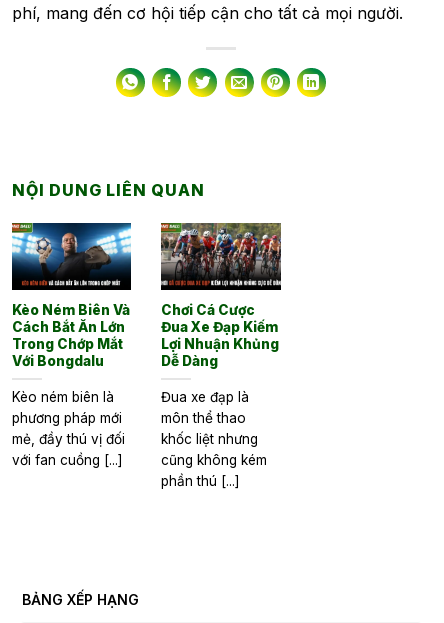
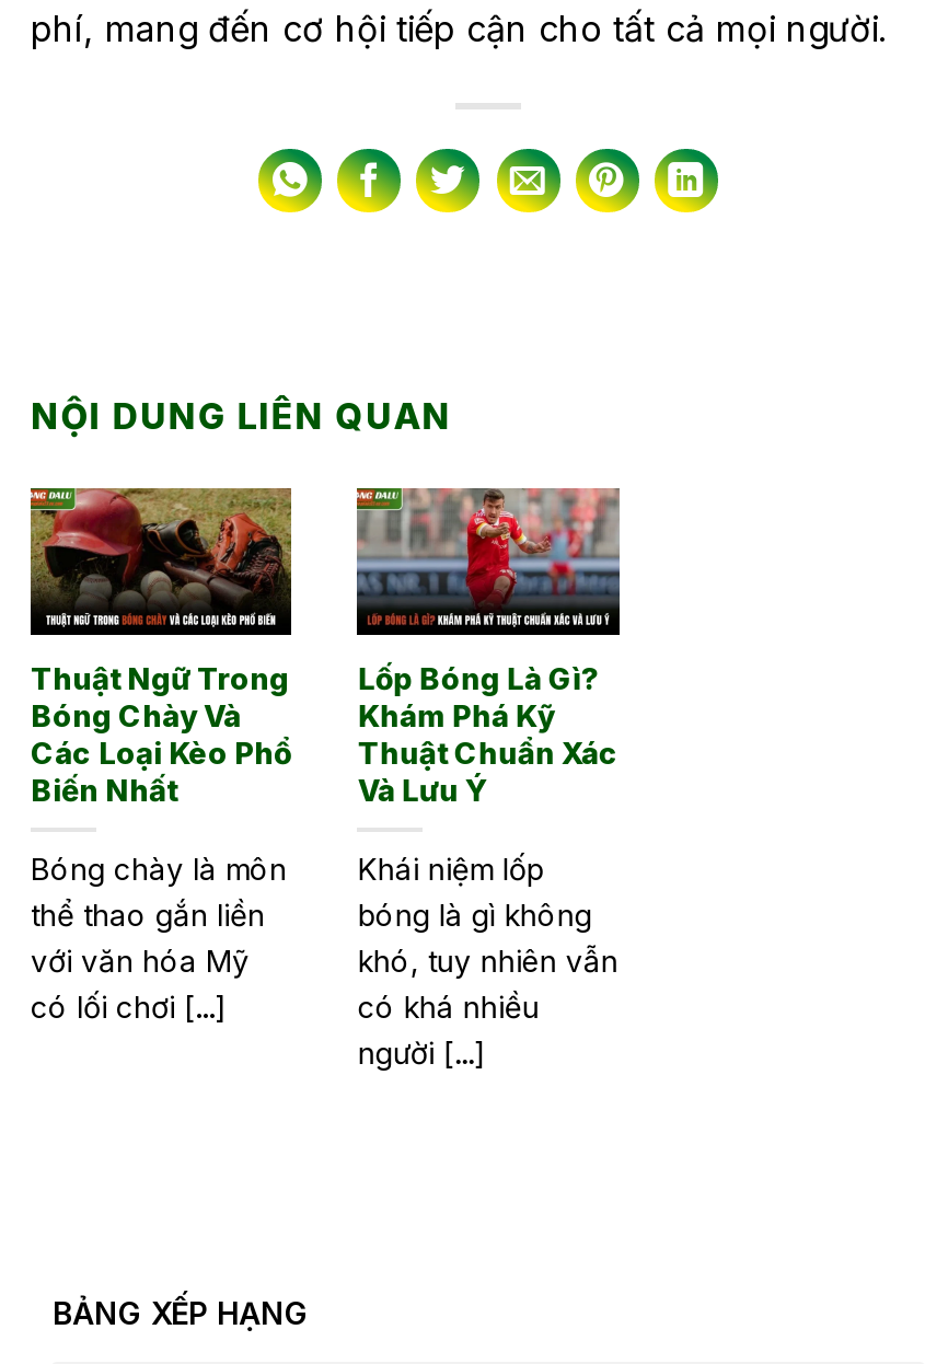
- [image]
- Kèo Ném Biên Và
- Cách Bắt Ăn Lớn
- Trong Chớp Mắt
- Với Bongdalu
+ [image]
+ Thuật Ngữ Trong
+ Bóng Chày Và
+ Các Loại Kèo Phổ
+ Biến Nhất

- [image]
- Chơi Cá Cược
- Đua Xe Đạp Kiếm
- Lợi Nhuận Khủng
- Dễ Dàng
+ [image]
+ Lốp Bóng Là Gì?
+ Khám Phá Kỹ
+ Thuật Chuẩn Xác
+ Và Lưu Ý

- Kèo ném biên là
- phương pháp mới
- mẻ, đầy thú vị đối
- với fan cuồng [...]
+ Bóng chày là môn
+ thể thao gắn liền
+ với văn hóa Mỹ
+ có lối chơi [...]

- Đua xe đạp là
- môn thể thao
- khốc liệt nhưng
- cũng không kém
- phần thú [...]
+ Khái niệm lốp
+ bóng là gì không
+ khó, tuy nhiên vẫn
+ có khá nhiều
+ người [...]
